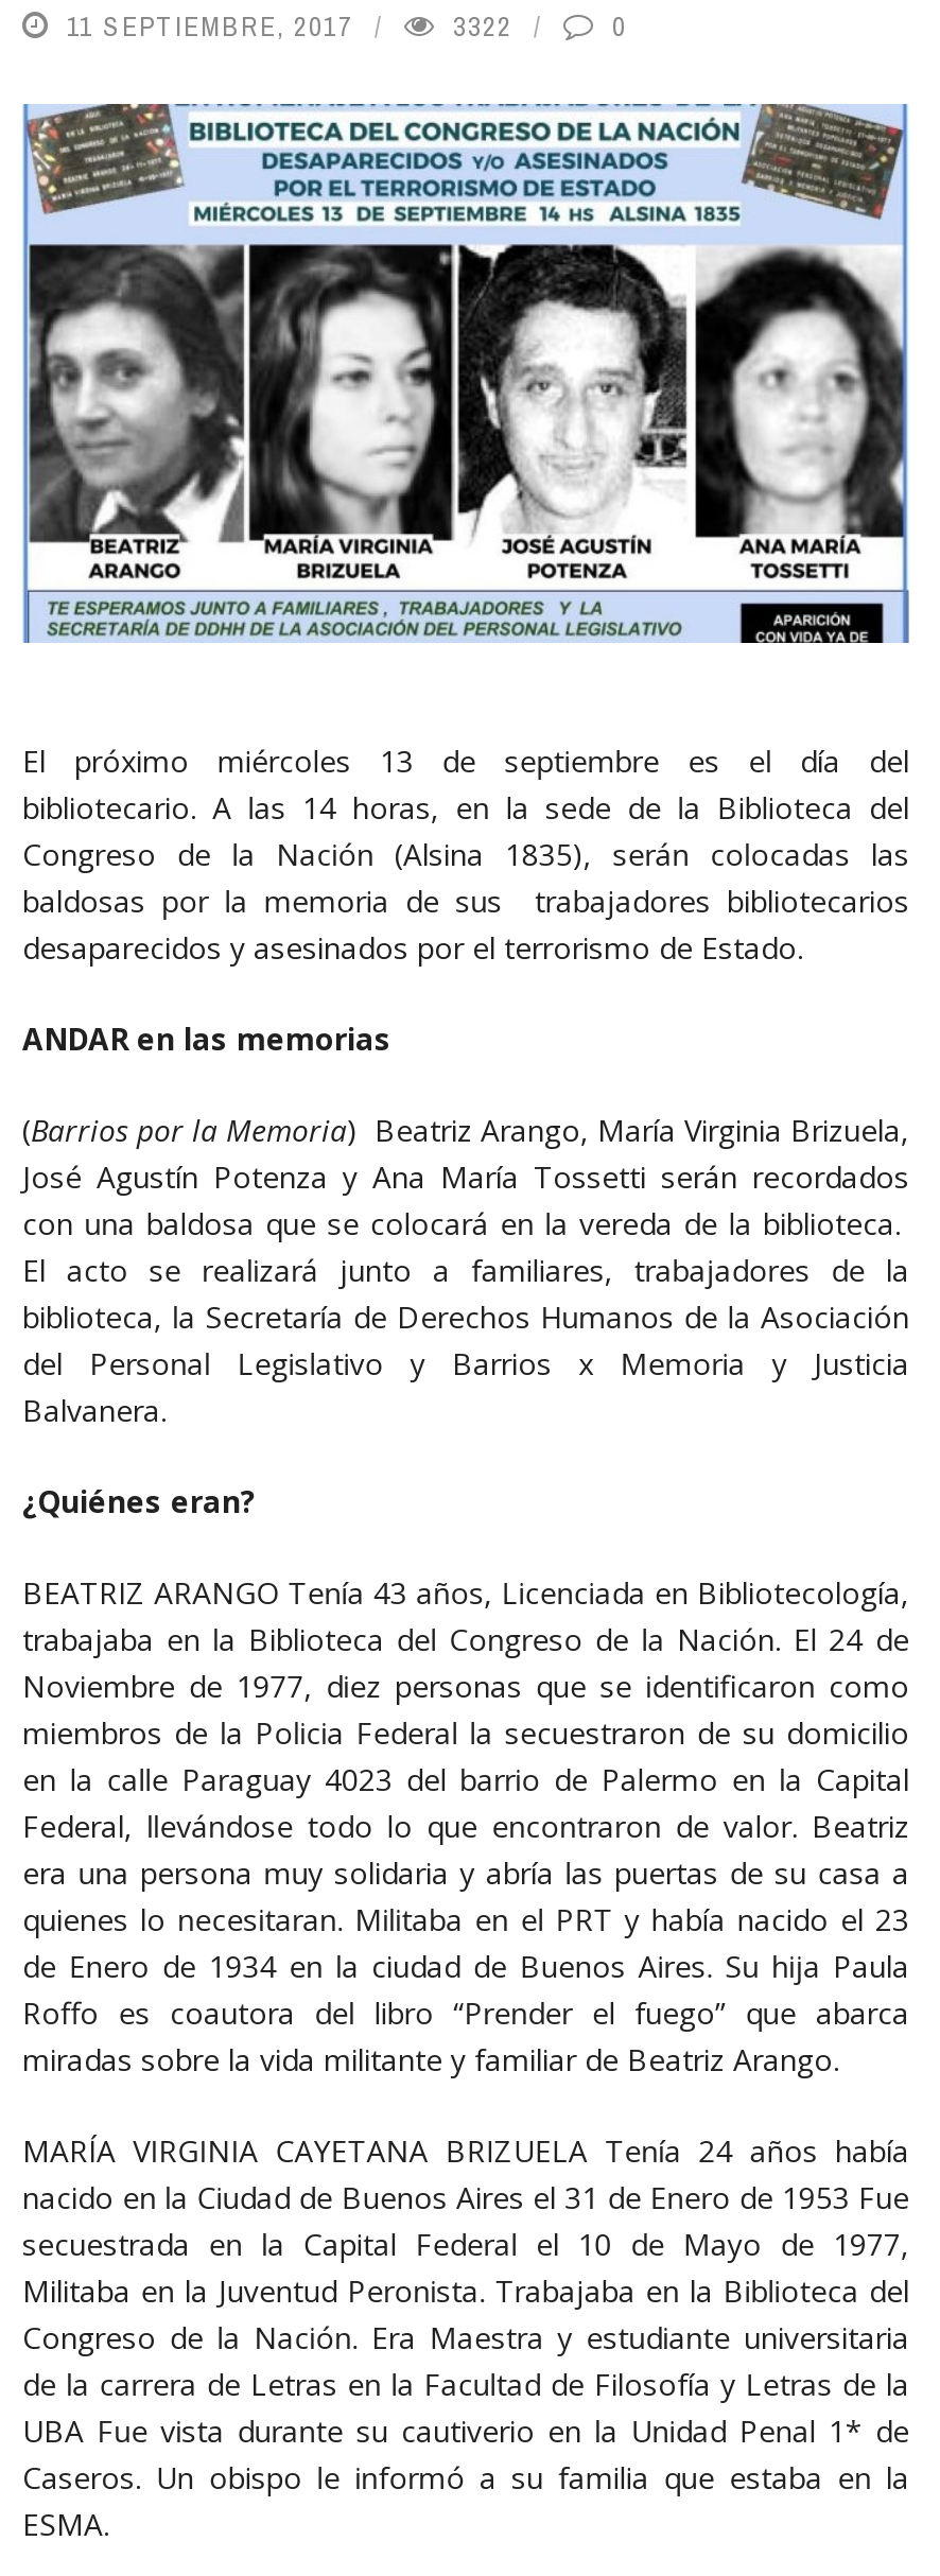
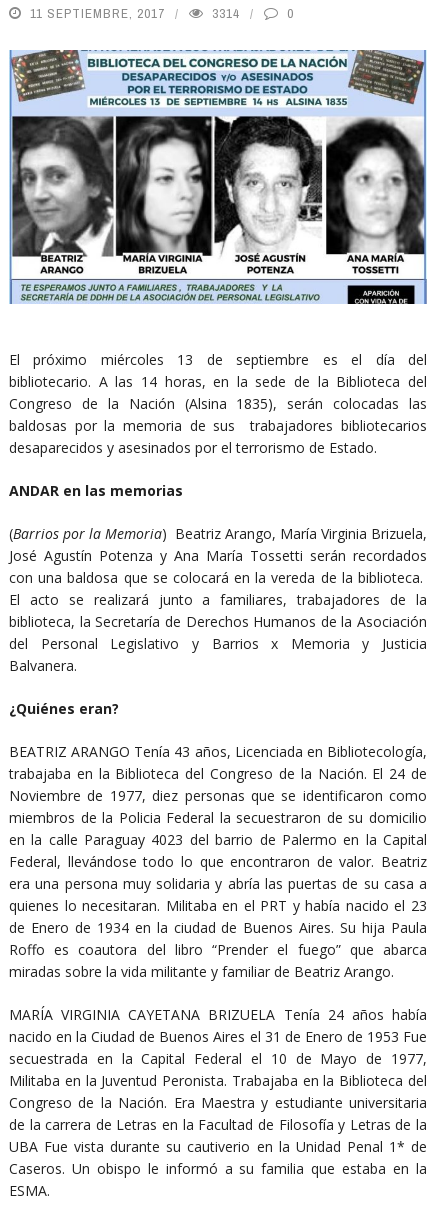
- 3322
+ 3314
